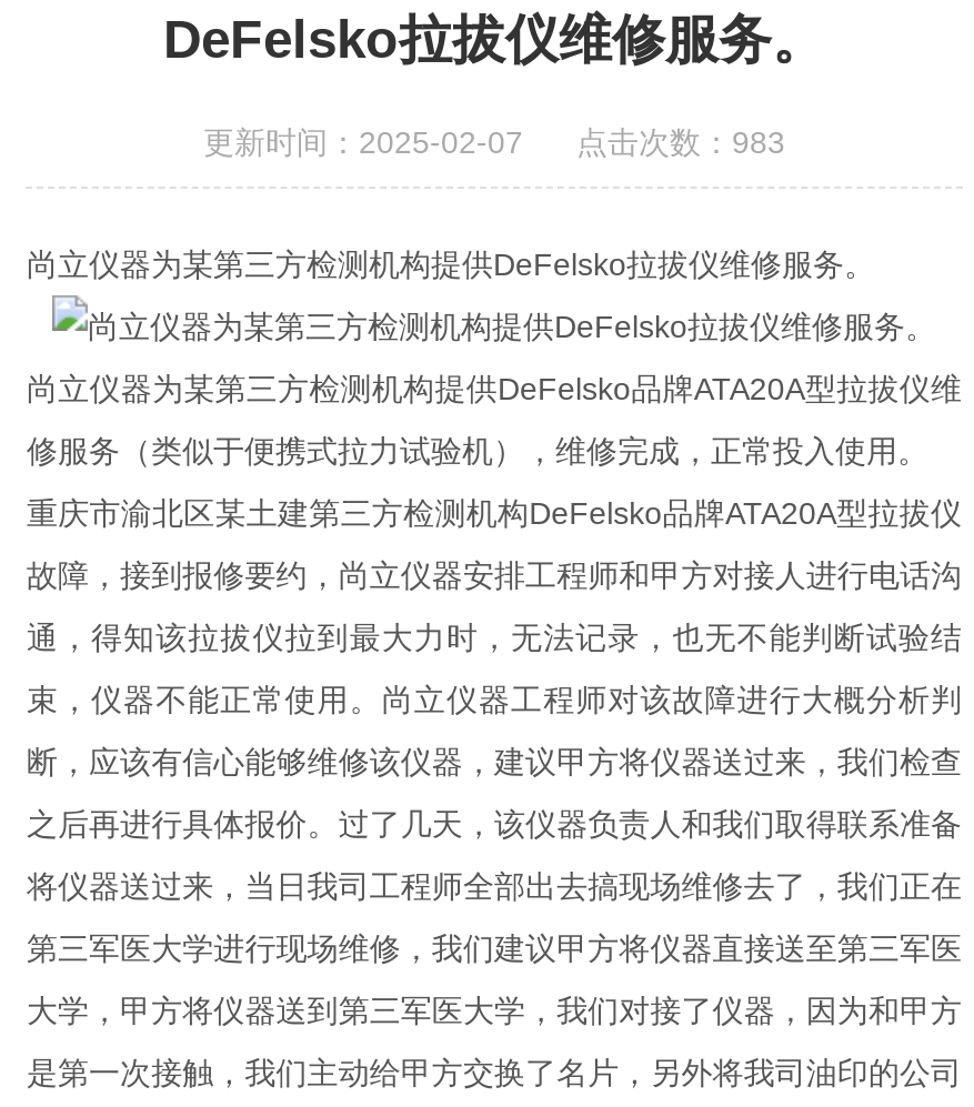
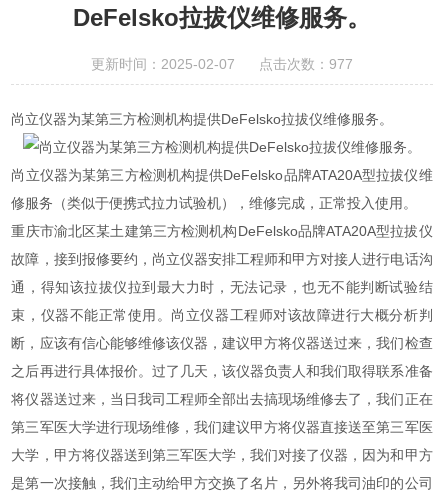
- 更新时间：2025-02-07 点击次数：983
+ 更新时间：2025-02-07 点击次数：977
